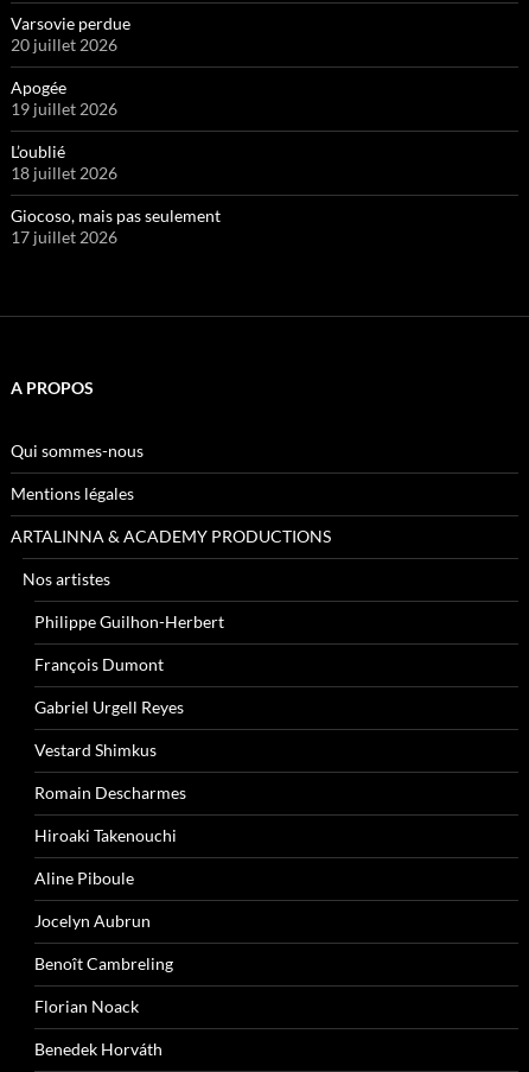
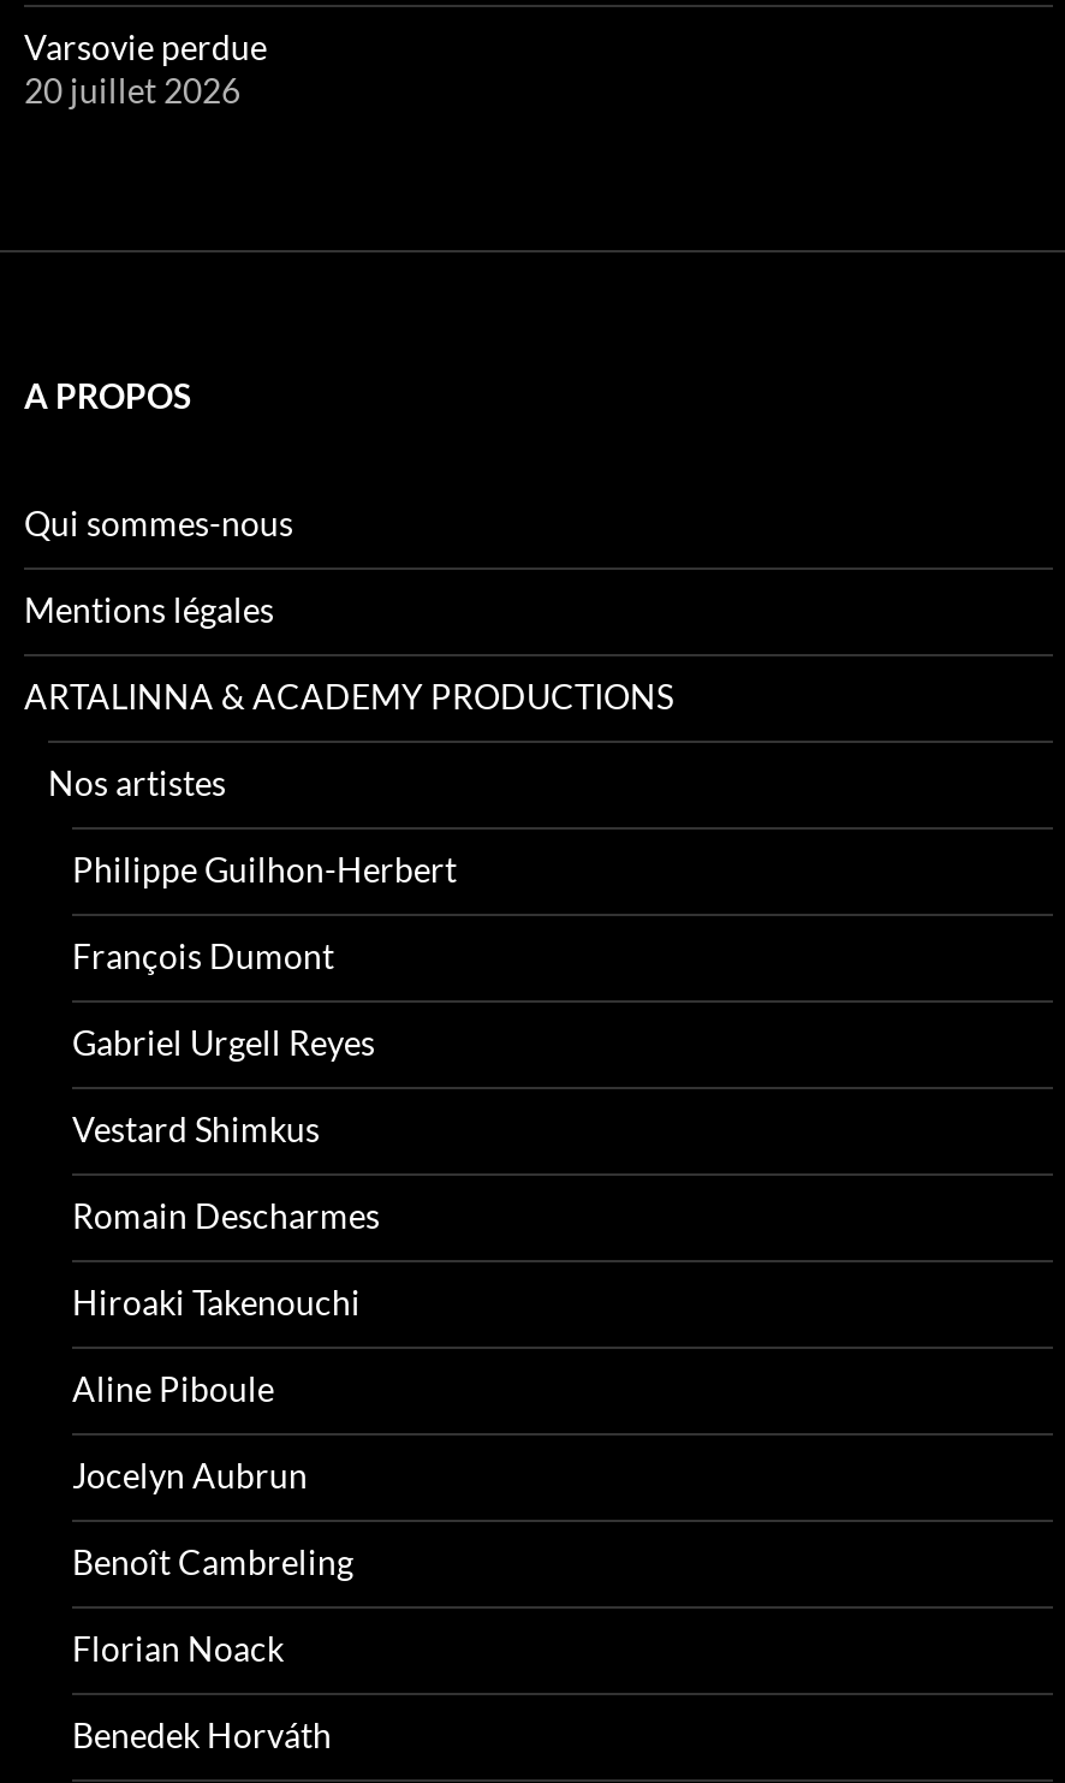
- Apogée
- 19 juillet 2026
- L’oublié
- 18 juillet 2026
- Giocoso, mais pas seulement
- 17 juillet 2026
